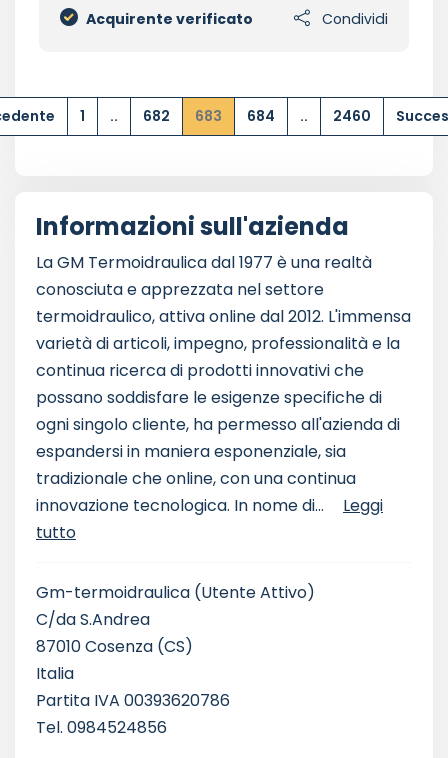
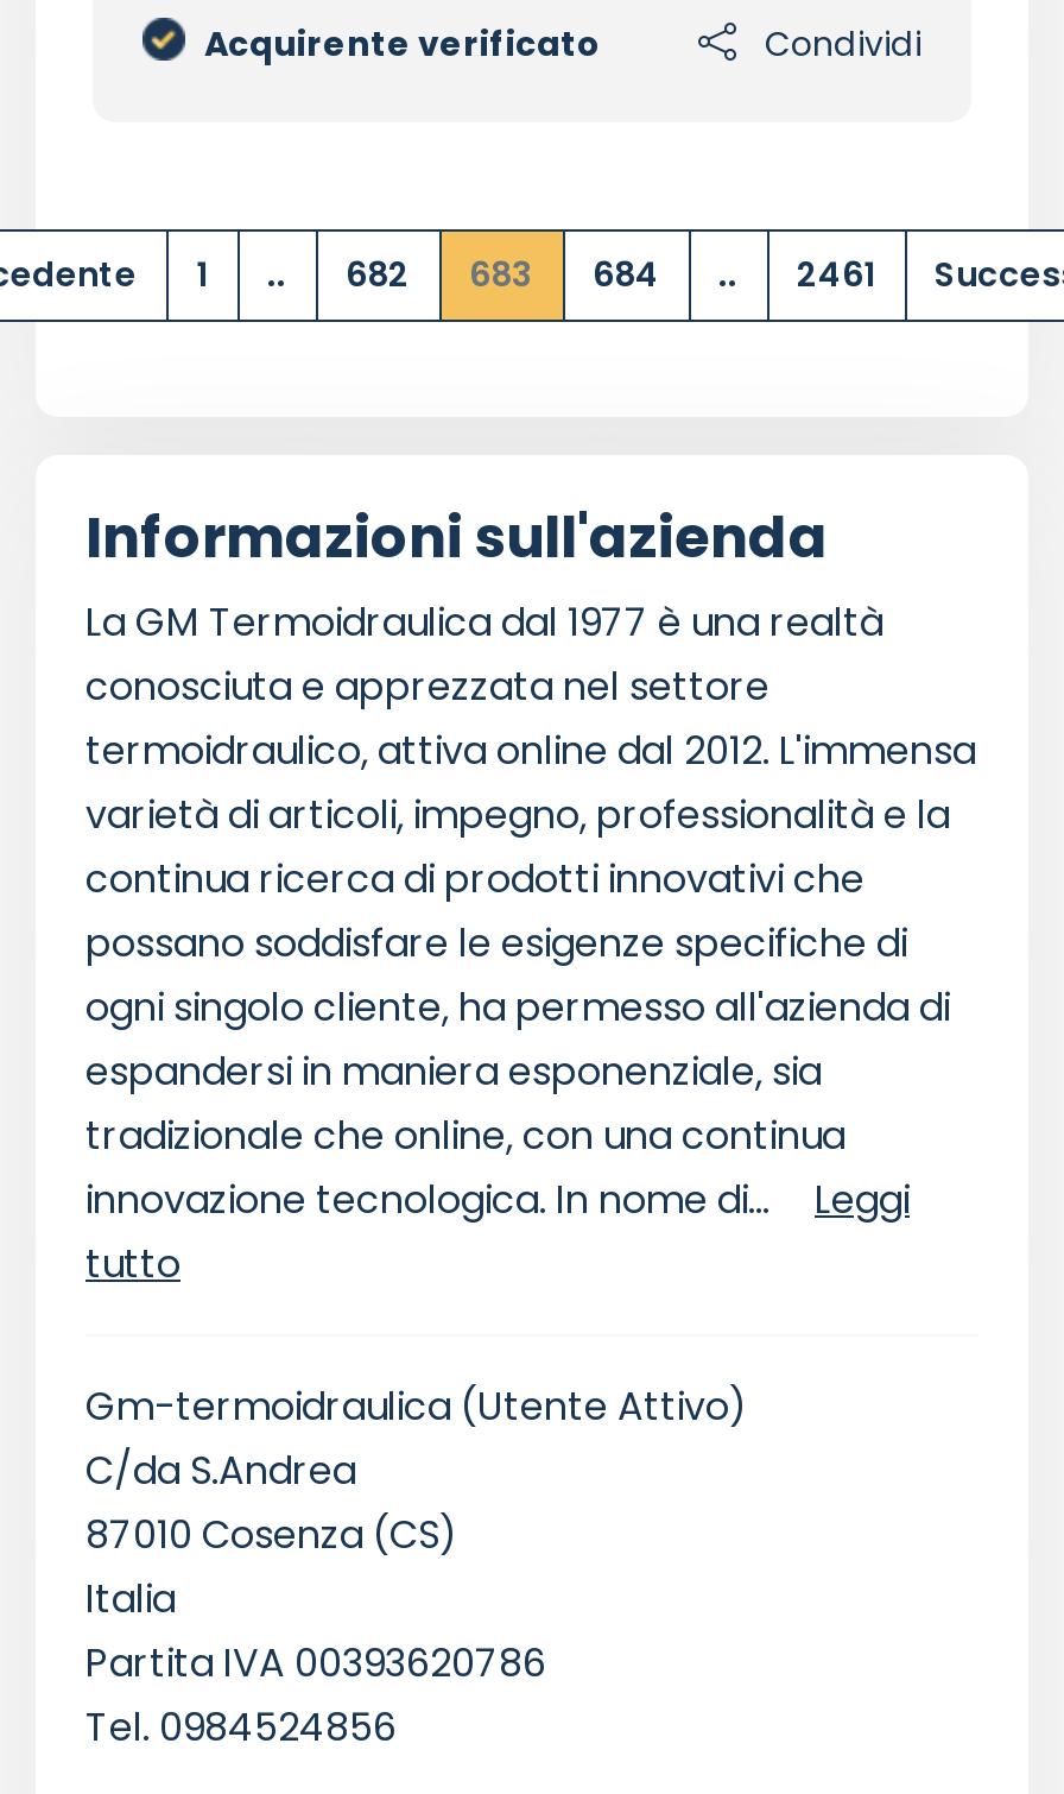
- 2460
+ 2461
